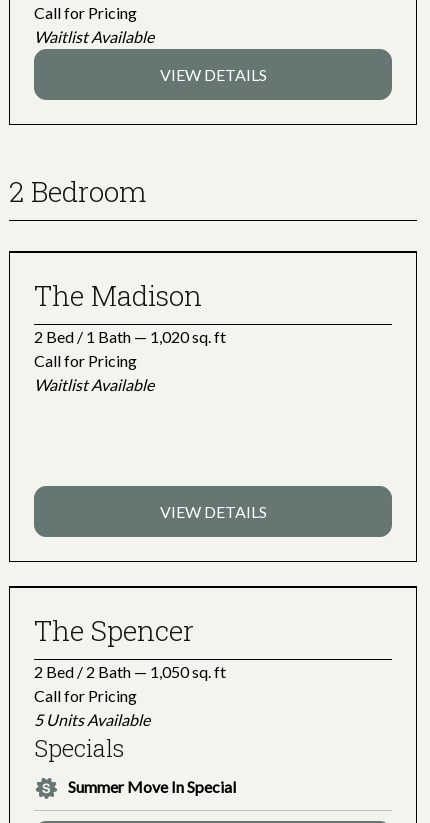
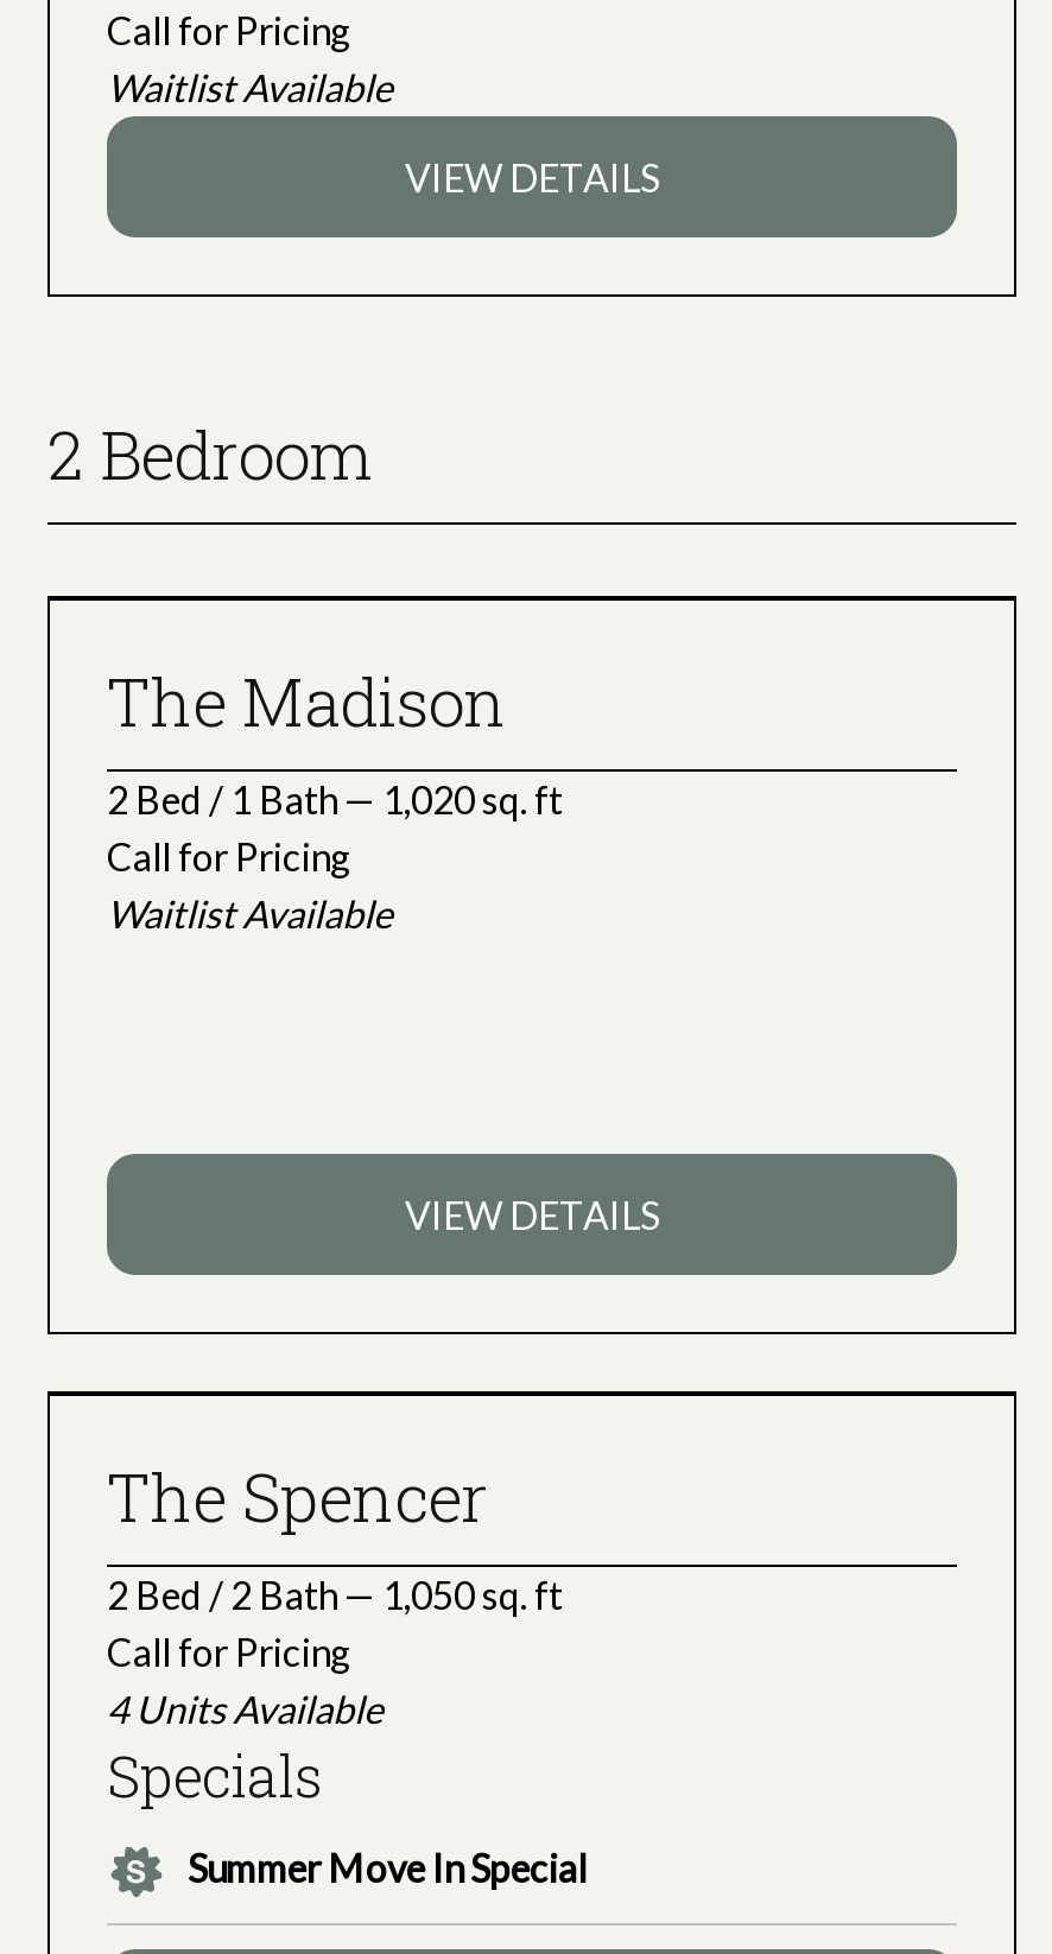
- 5 Units Available
+ 4 Units Available
